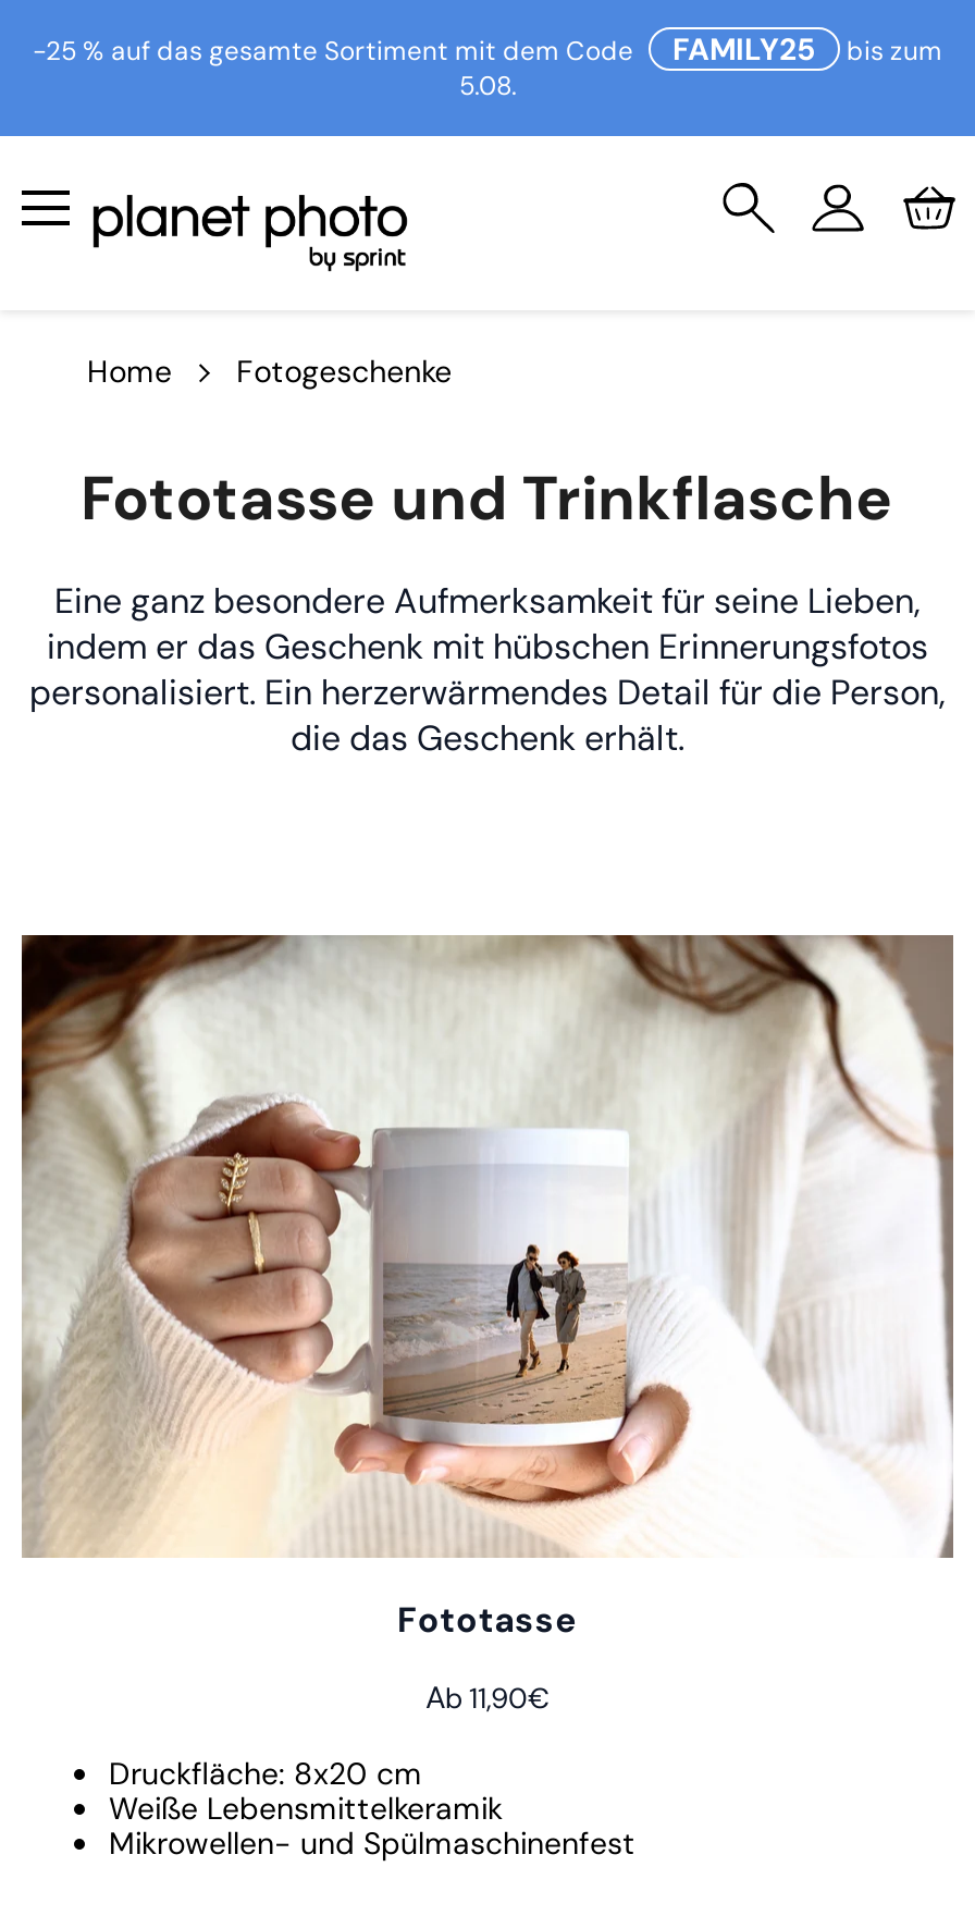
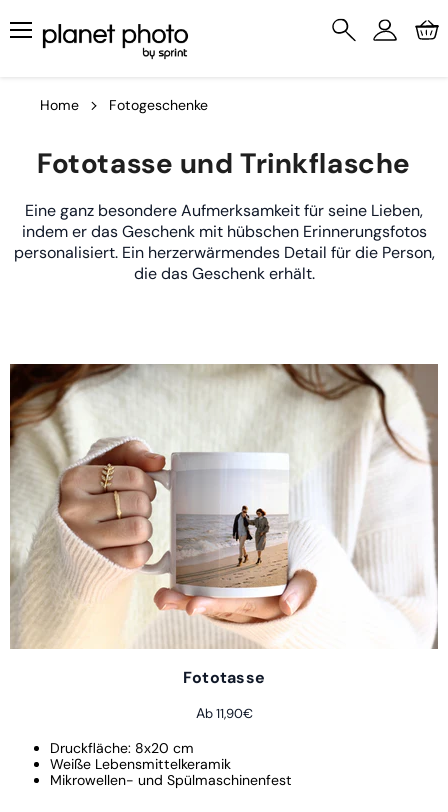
- -25 % auf das gesamte Sortiment mit dem Code
- FAMILY25
- bis zum
- 5.08.
